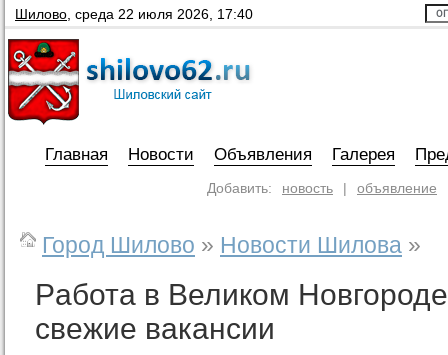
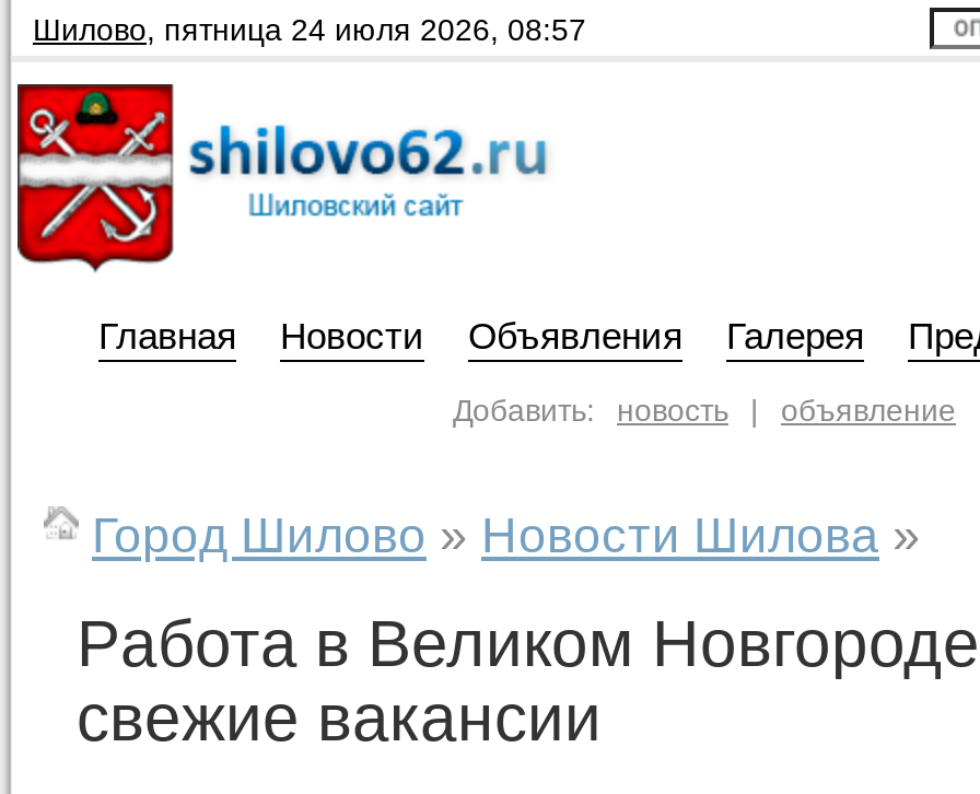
- Шилово, среда 22 июля 2026, 17:40
+ Шилово, пятница 24 июля 2026, 08:57
